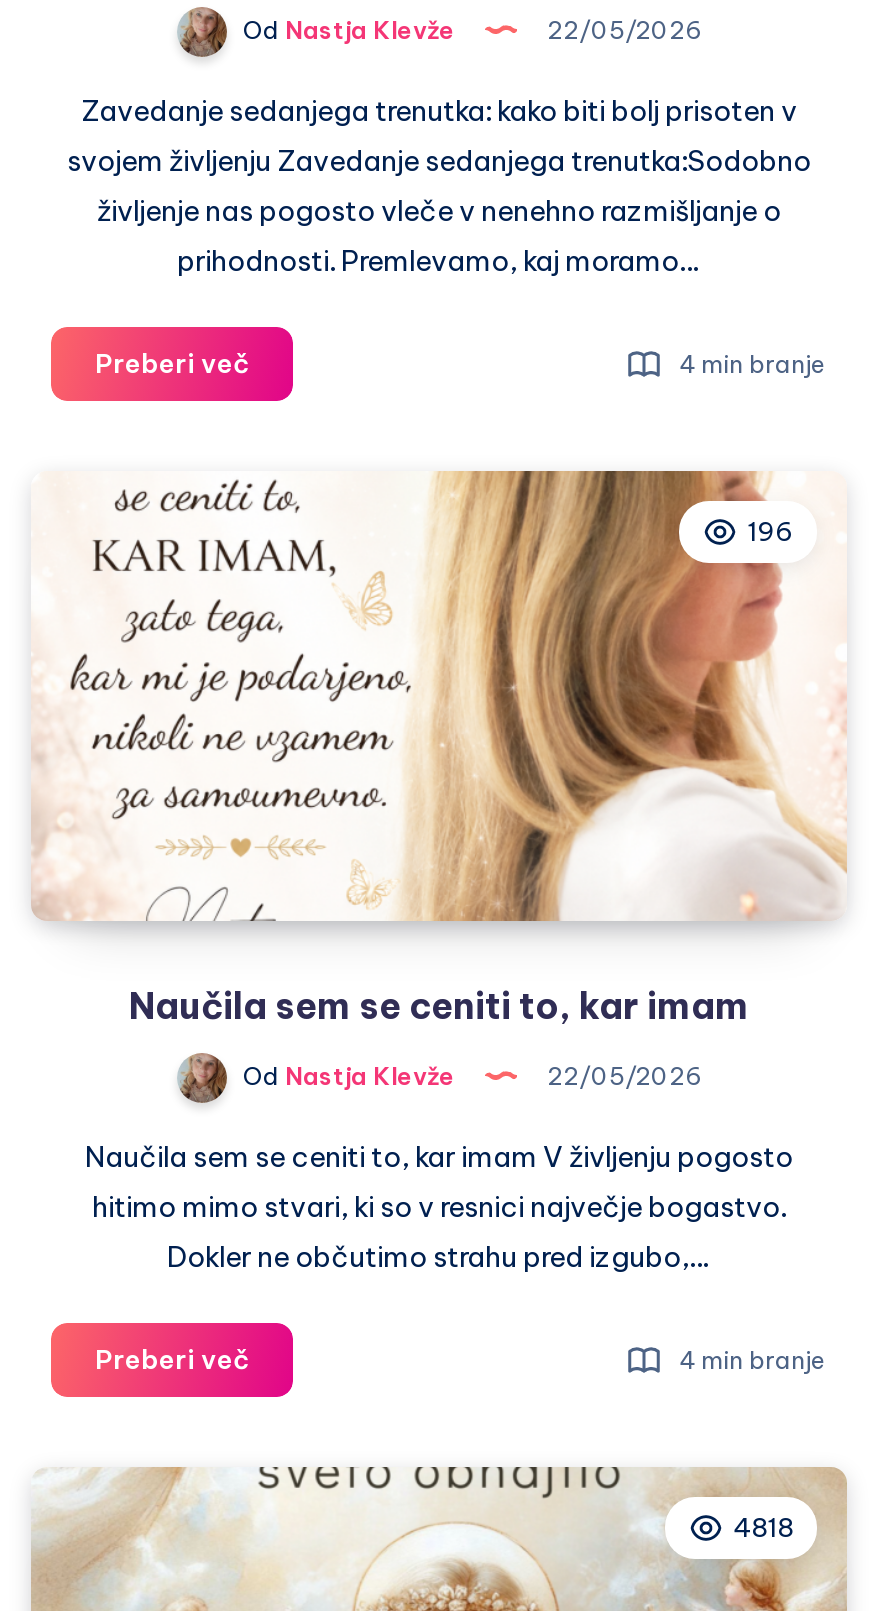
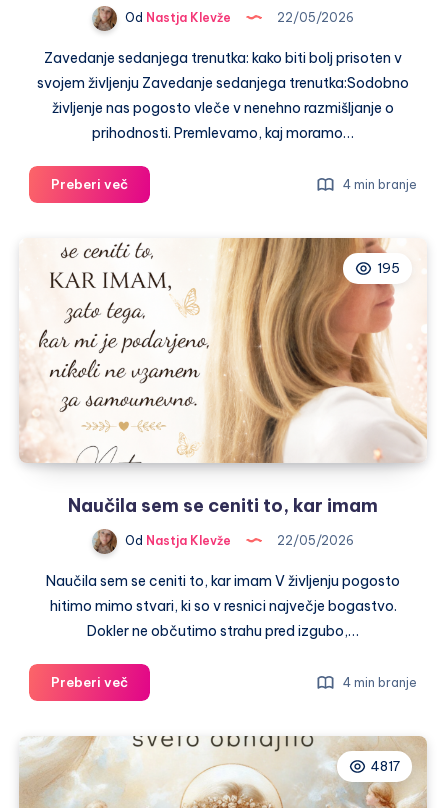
- 196
+ 195

- 4818
+ 4817
